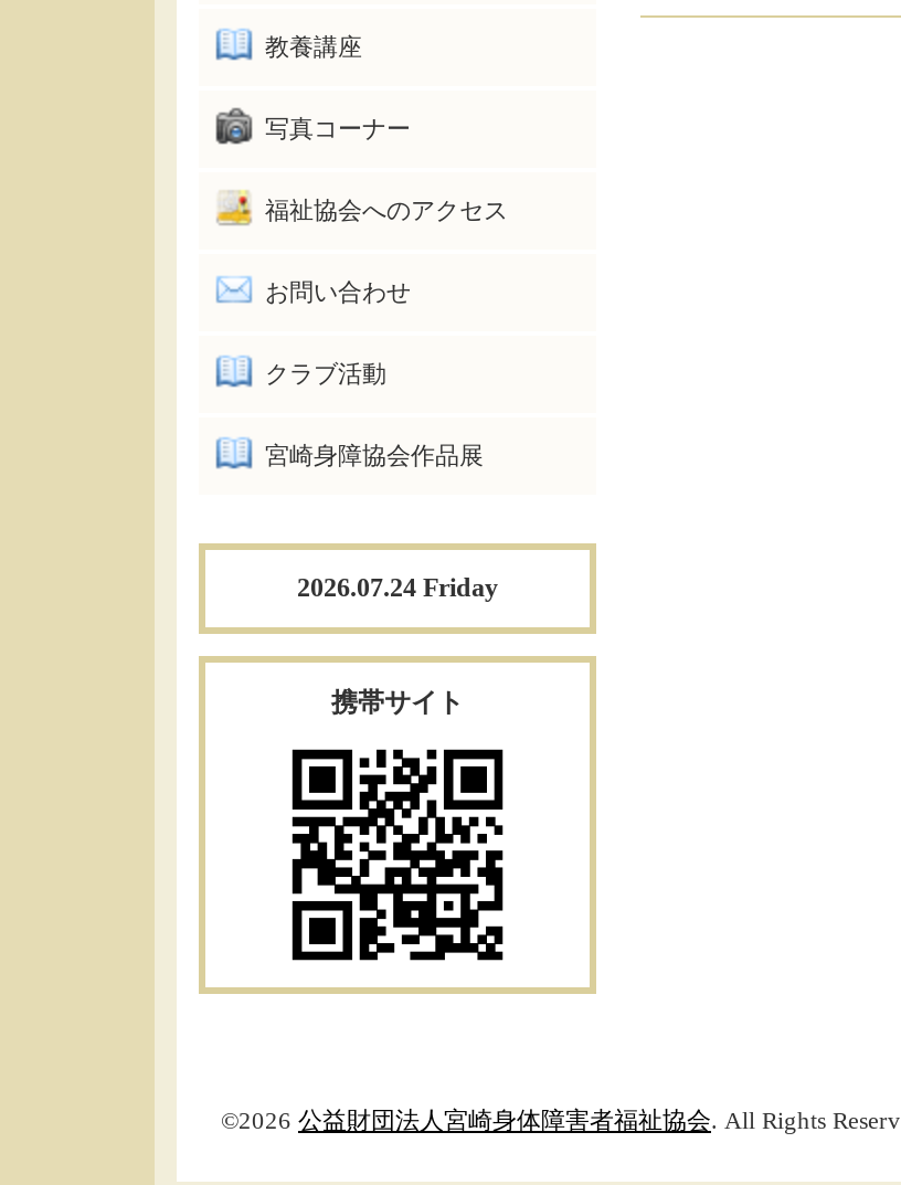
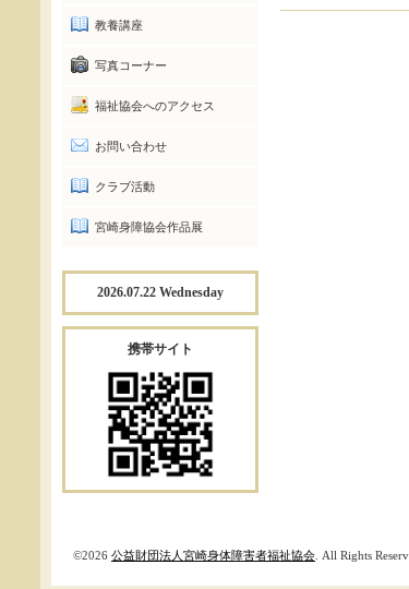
- 2026.07.24 Friday
+ 2026.07.22 Wednesday
